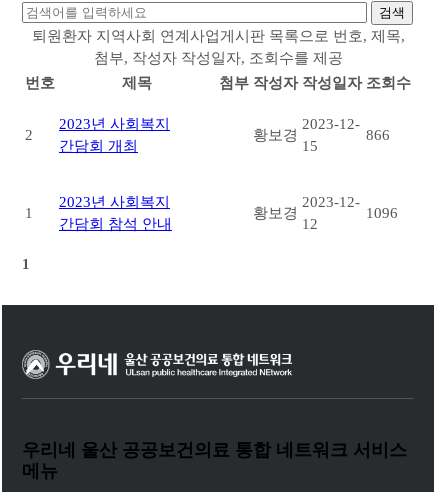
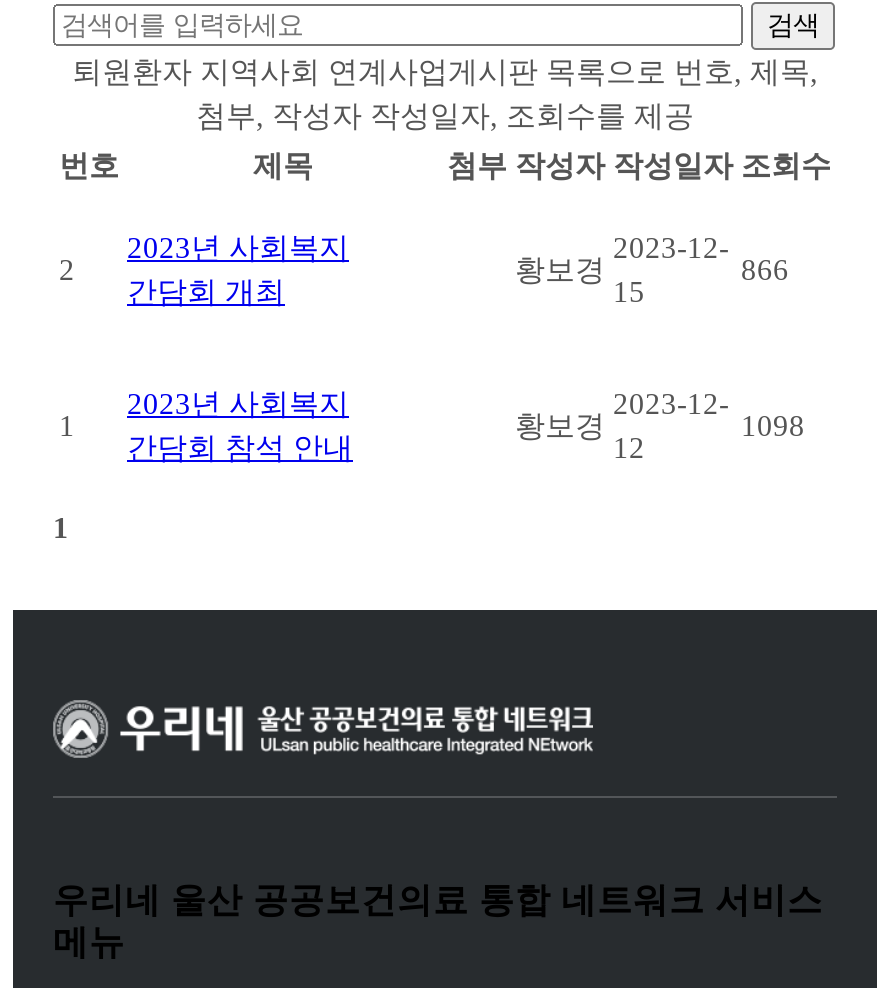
- 1096
+ 1098
